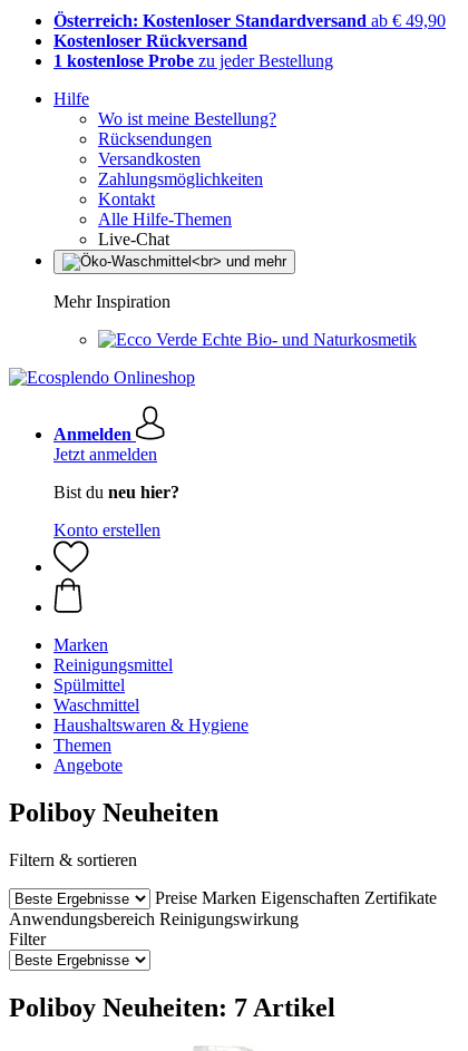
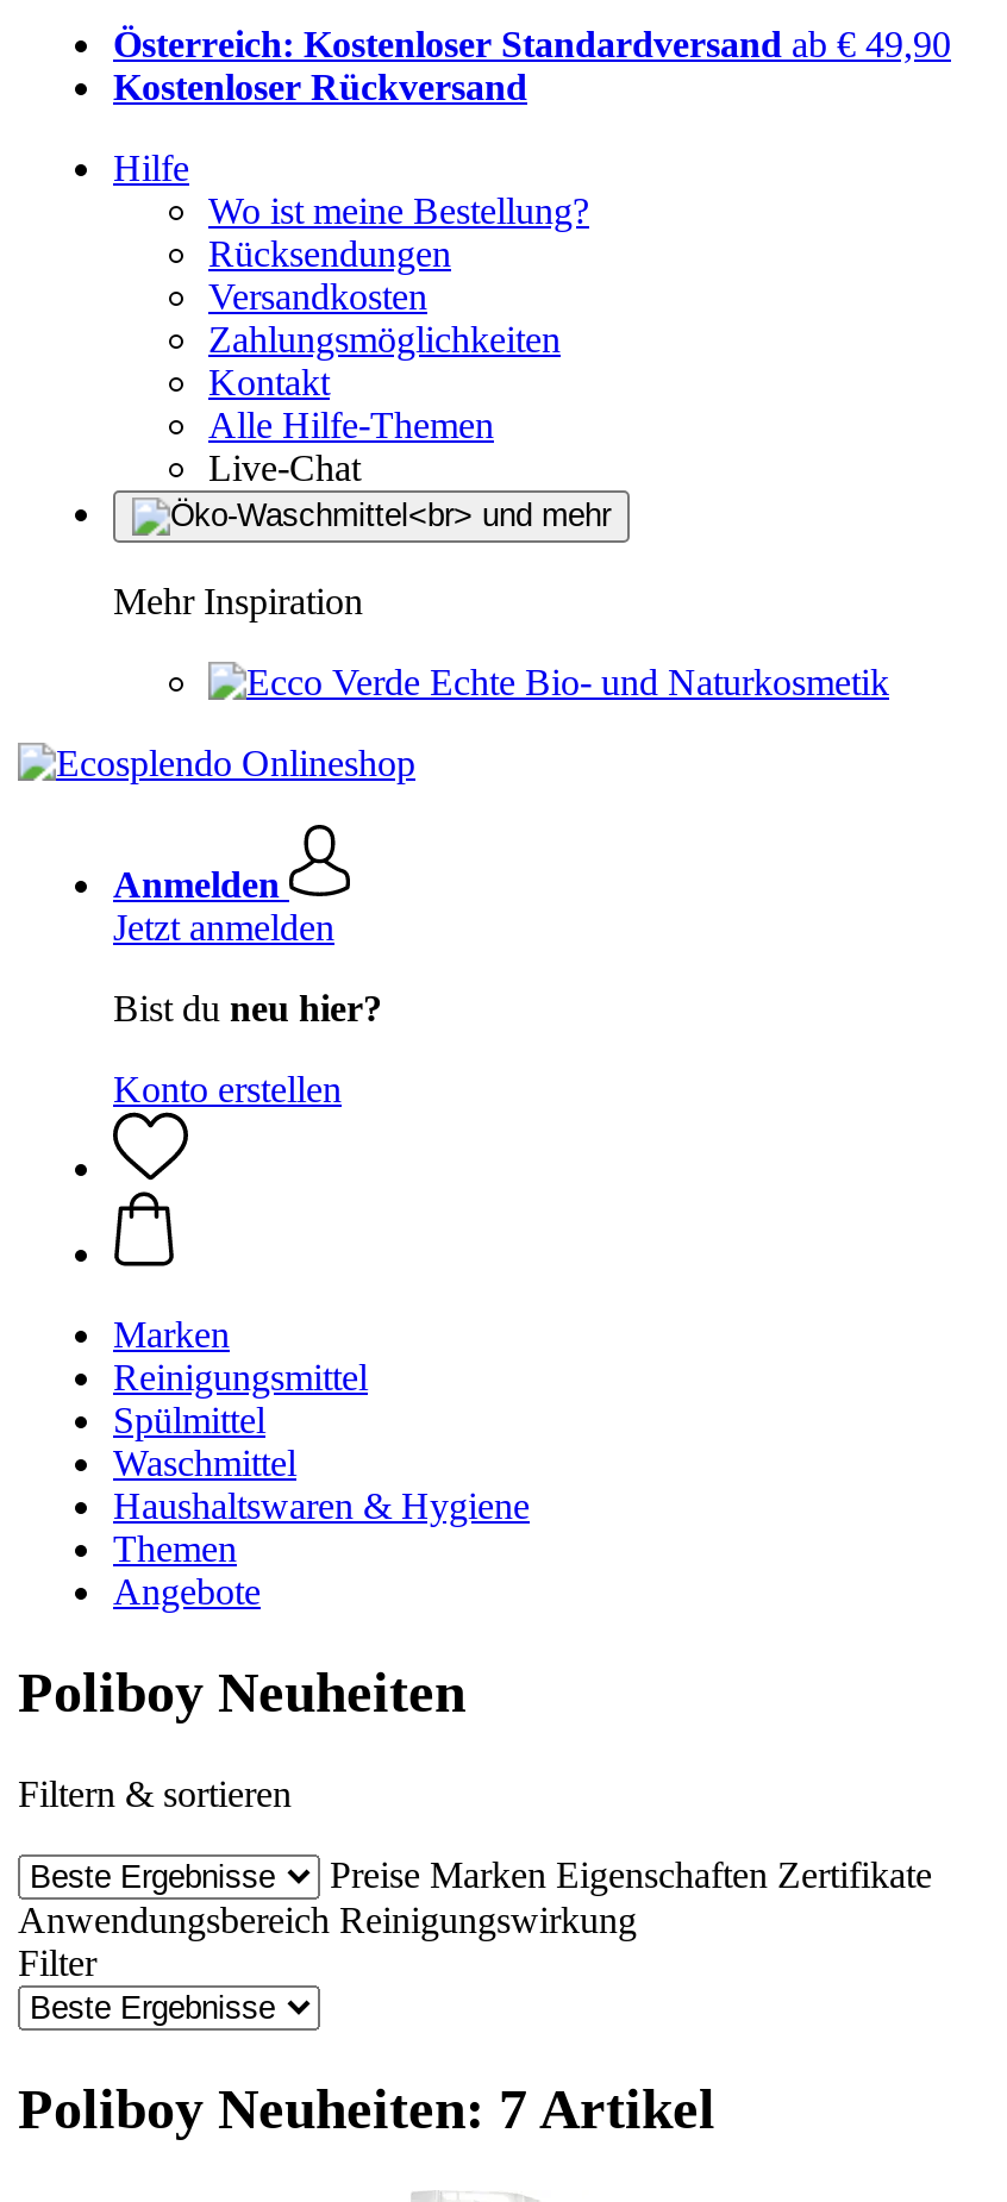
- 1 kostenlose Probe zu jeder Bestellung
